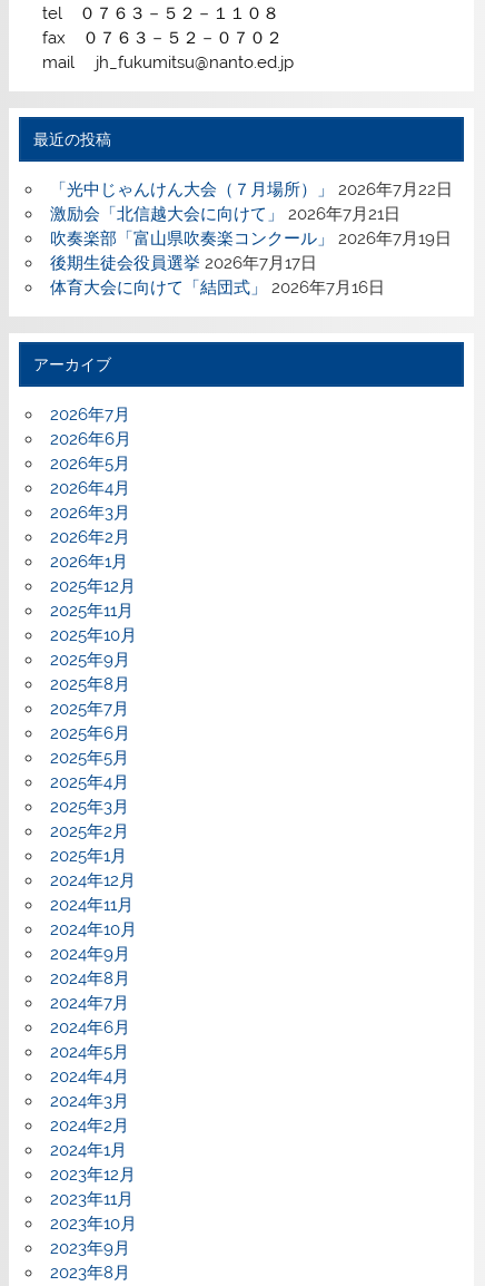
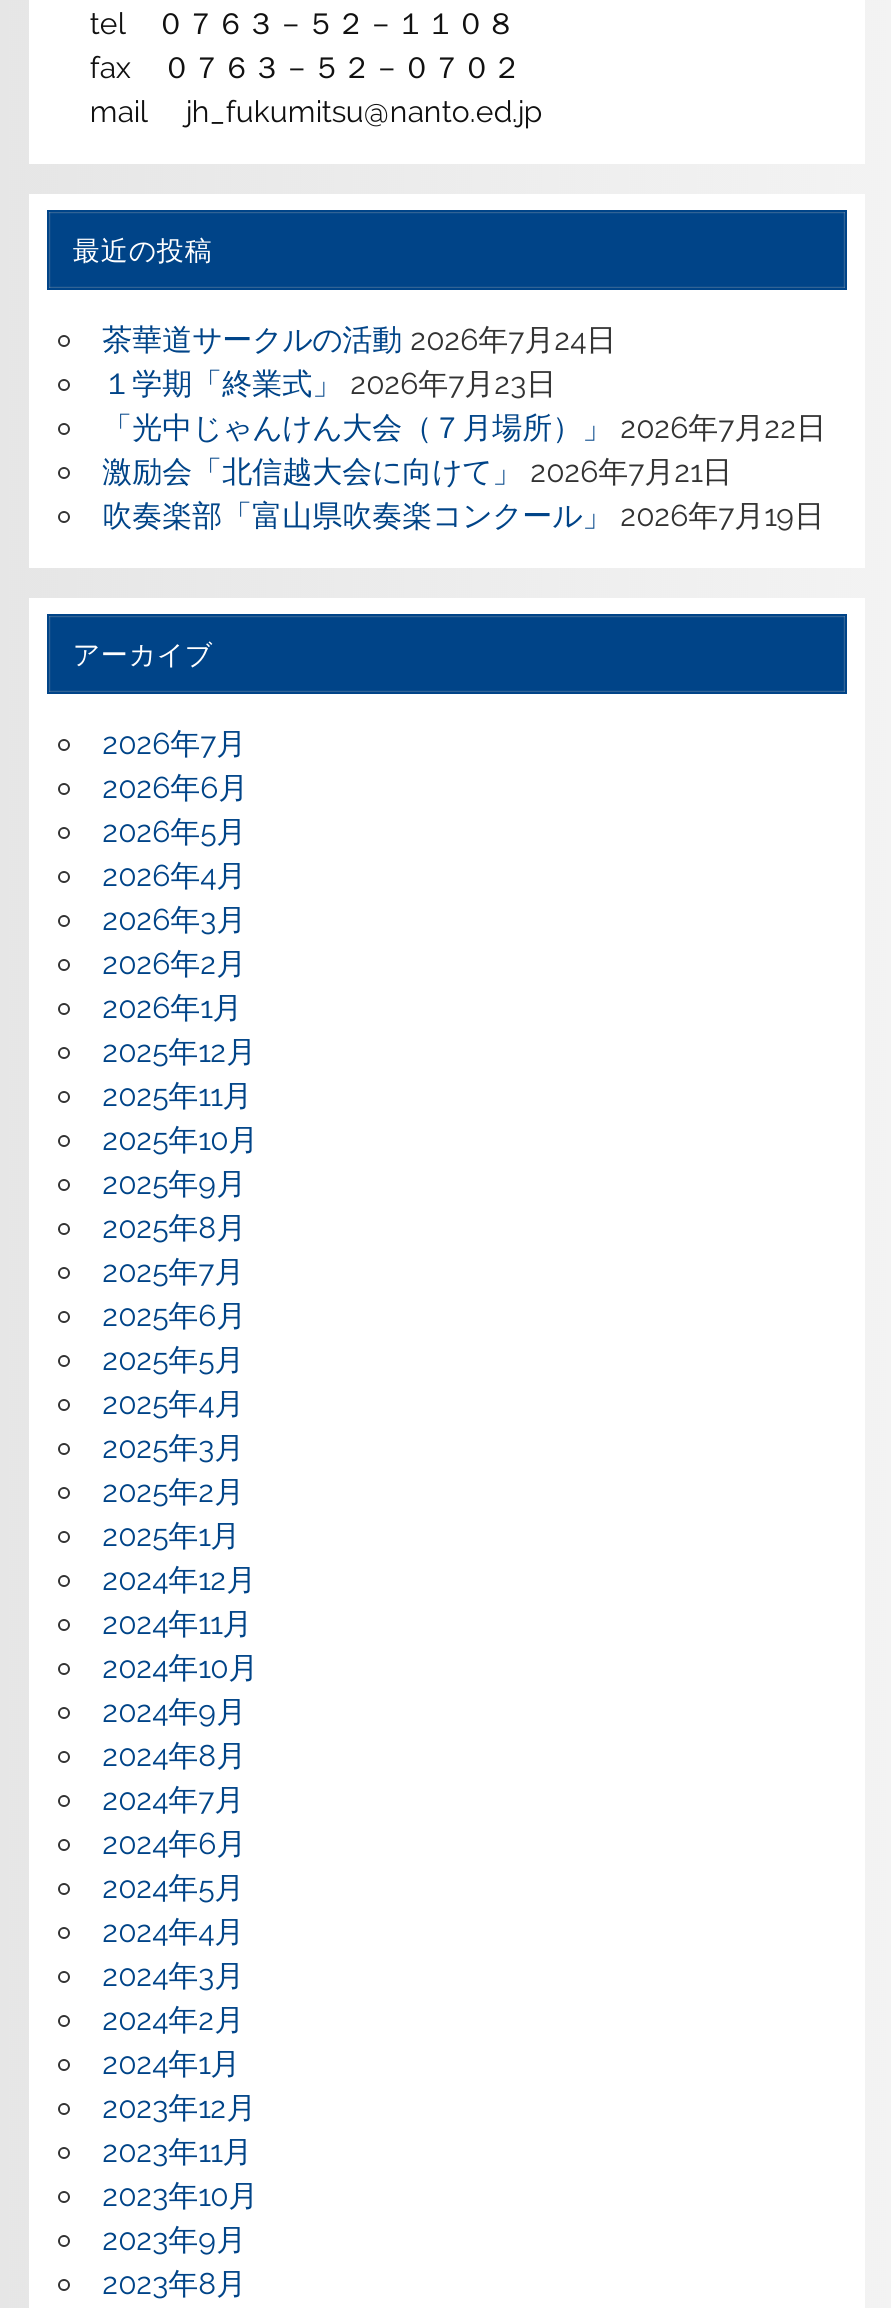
+ 茶華道サークルの活動 2026年7月24日
+ １学期「終業式」 2026年7月23日

moved down: 「光中じゃんけん大会（７月場所）」 2026年7月22日 | 激励会「北信越大会に向けて」 2026年7月21日 | 吹奏楽部「富山県吹奏楽コンクール」 2026年7月19日

- 後期生徒会役員選挙 2026年7月17日
- 体育大会に向けて「結団式」 2026年7月16日
